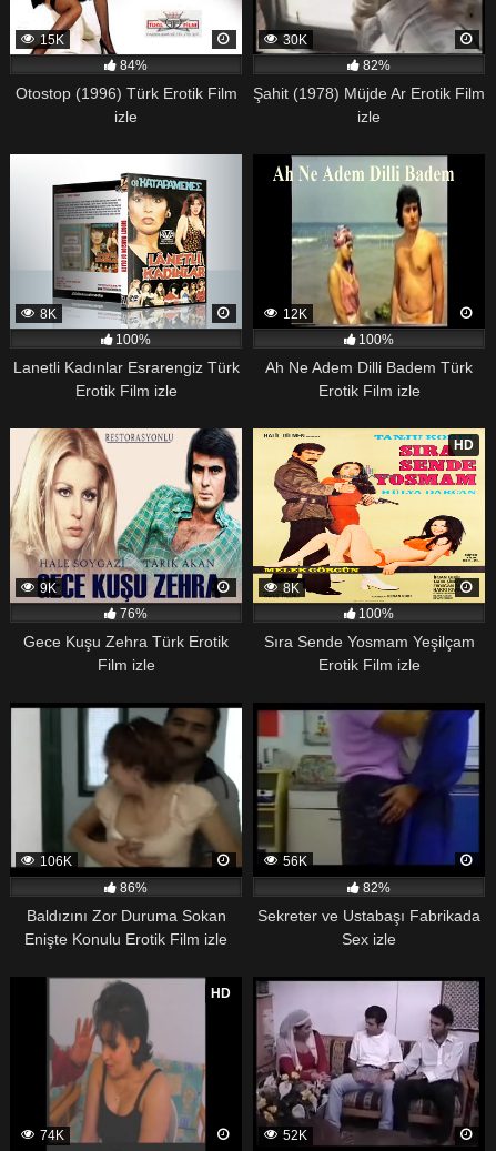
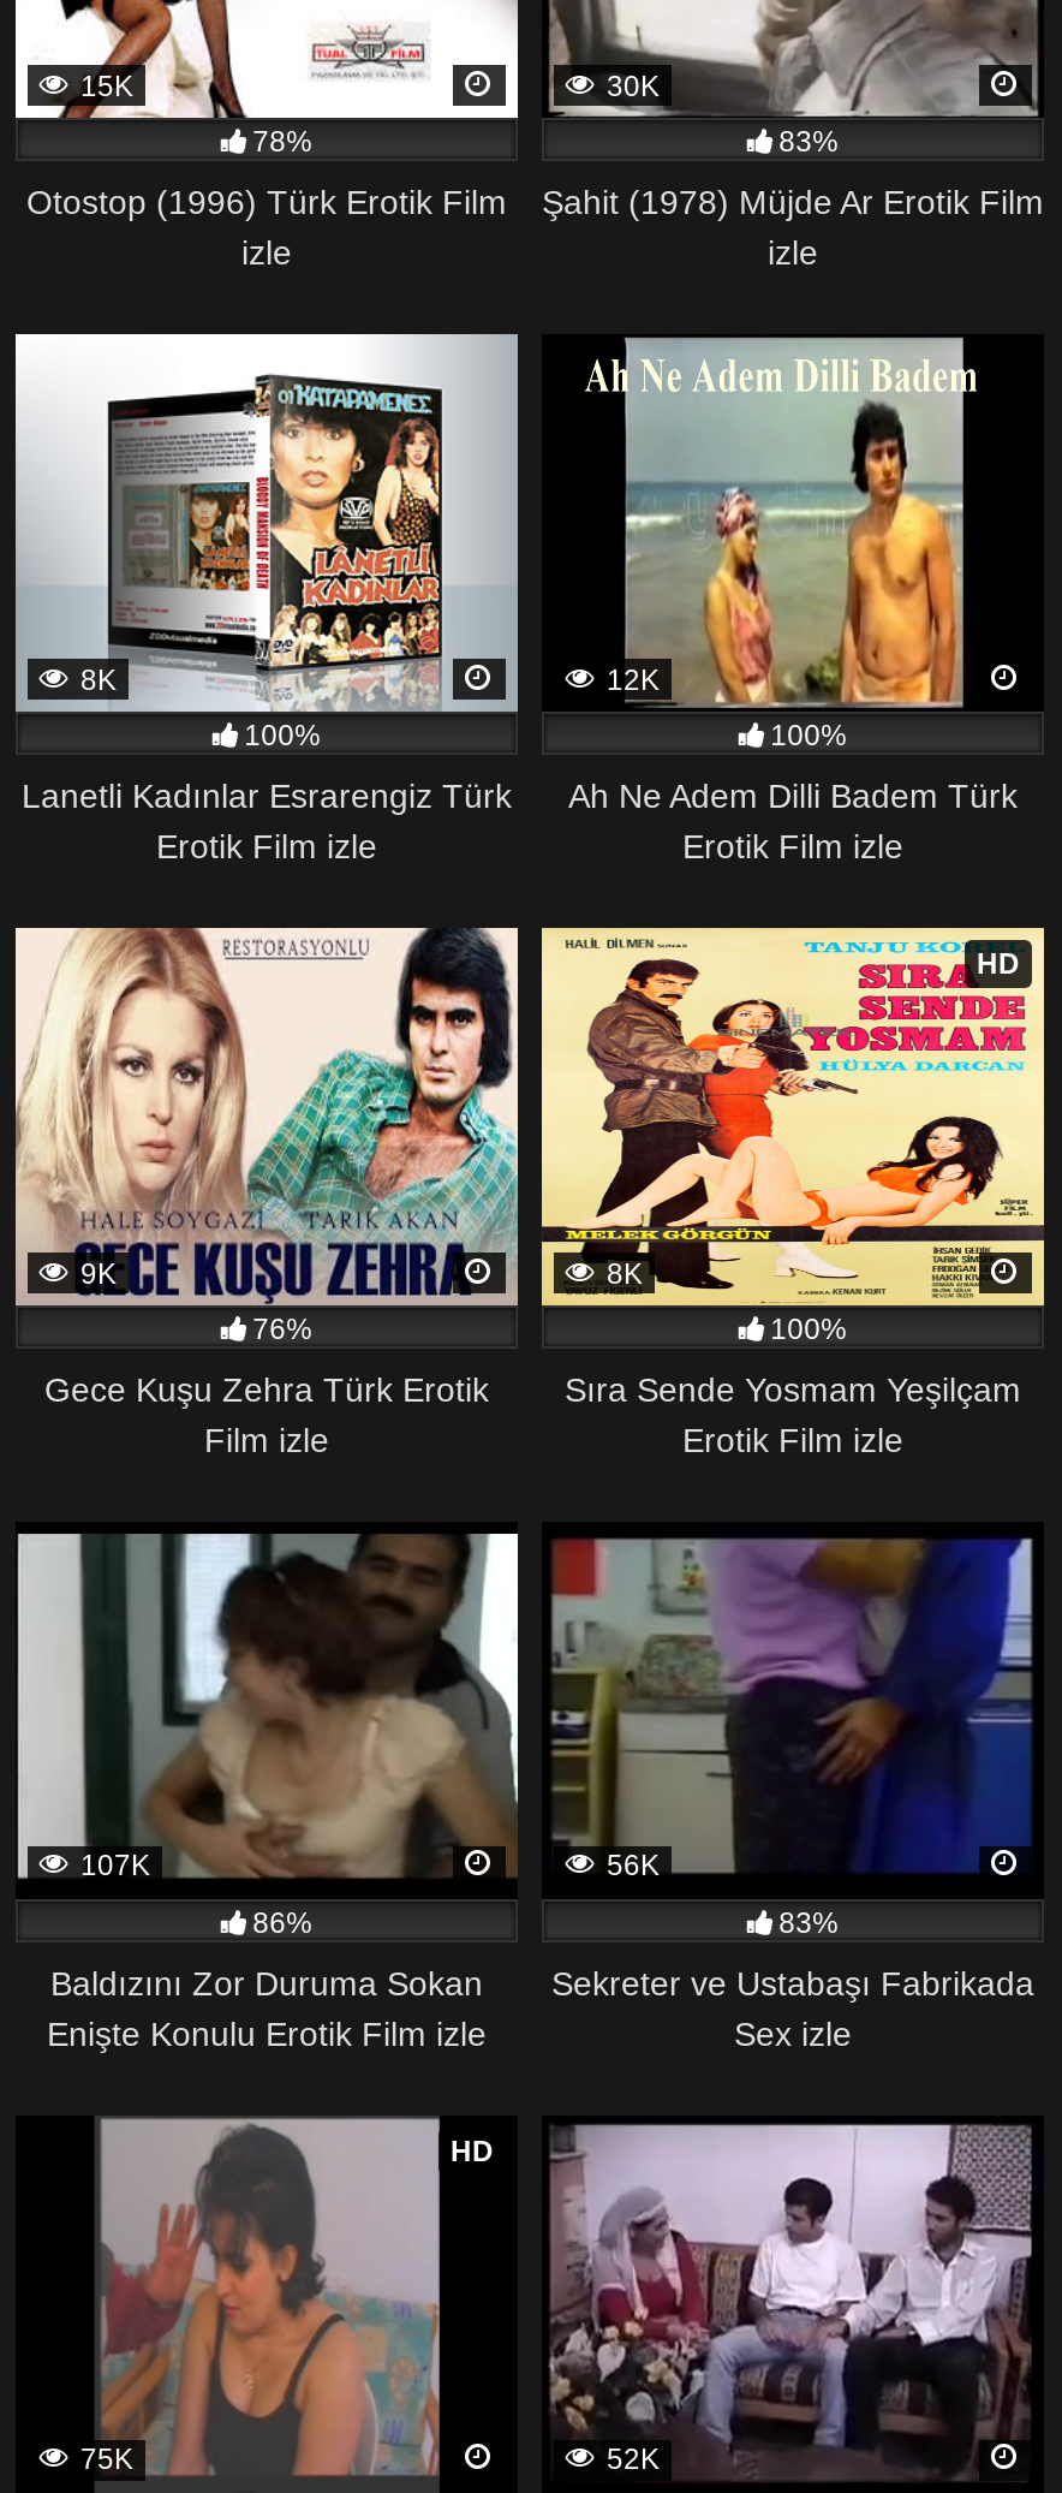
- 84%
+ 78%

- 82%
+ 83%

- 106K
+ 107K

- 82%
+ 83%

- 74K
+ 75K
